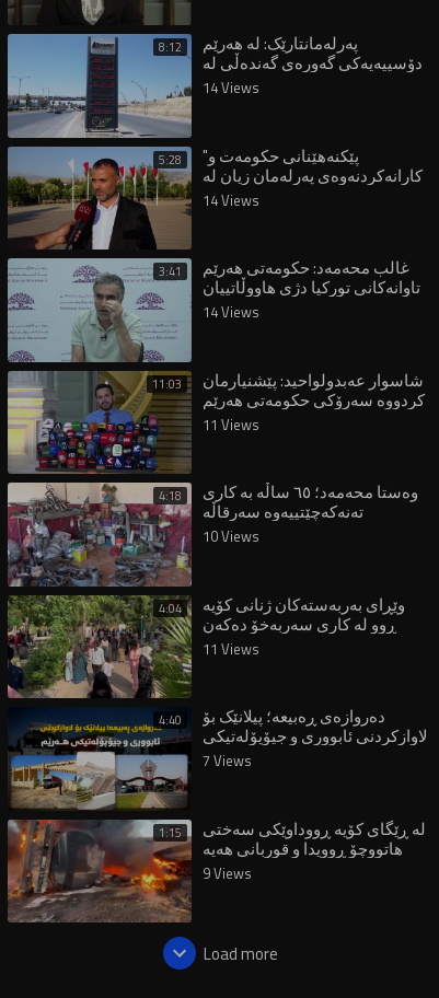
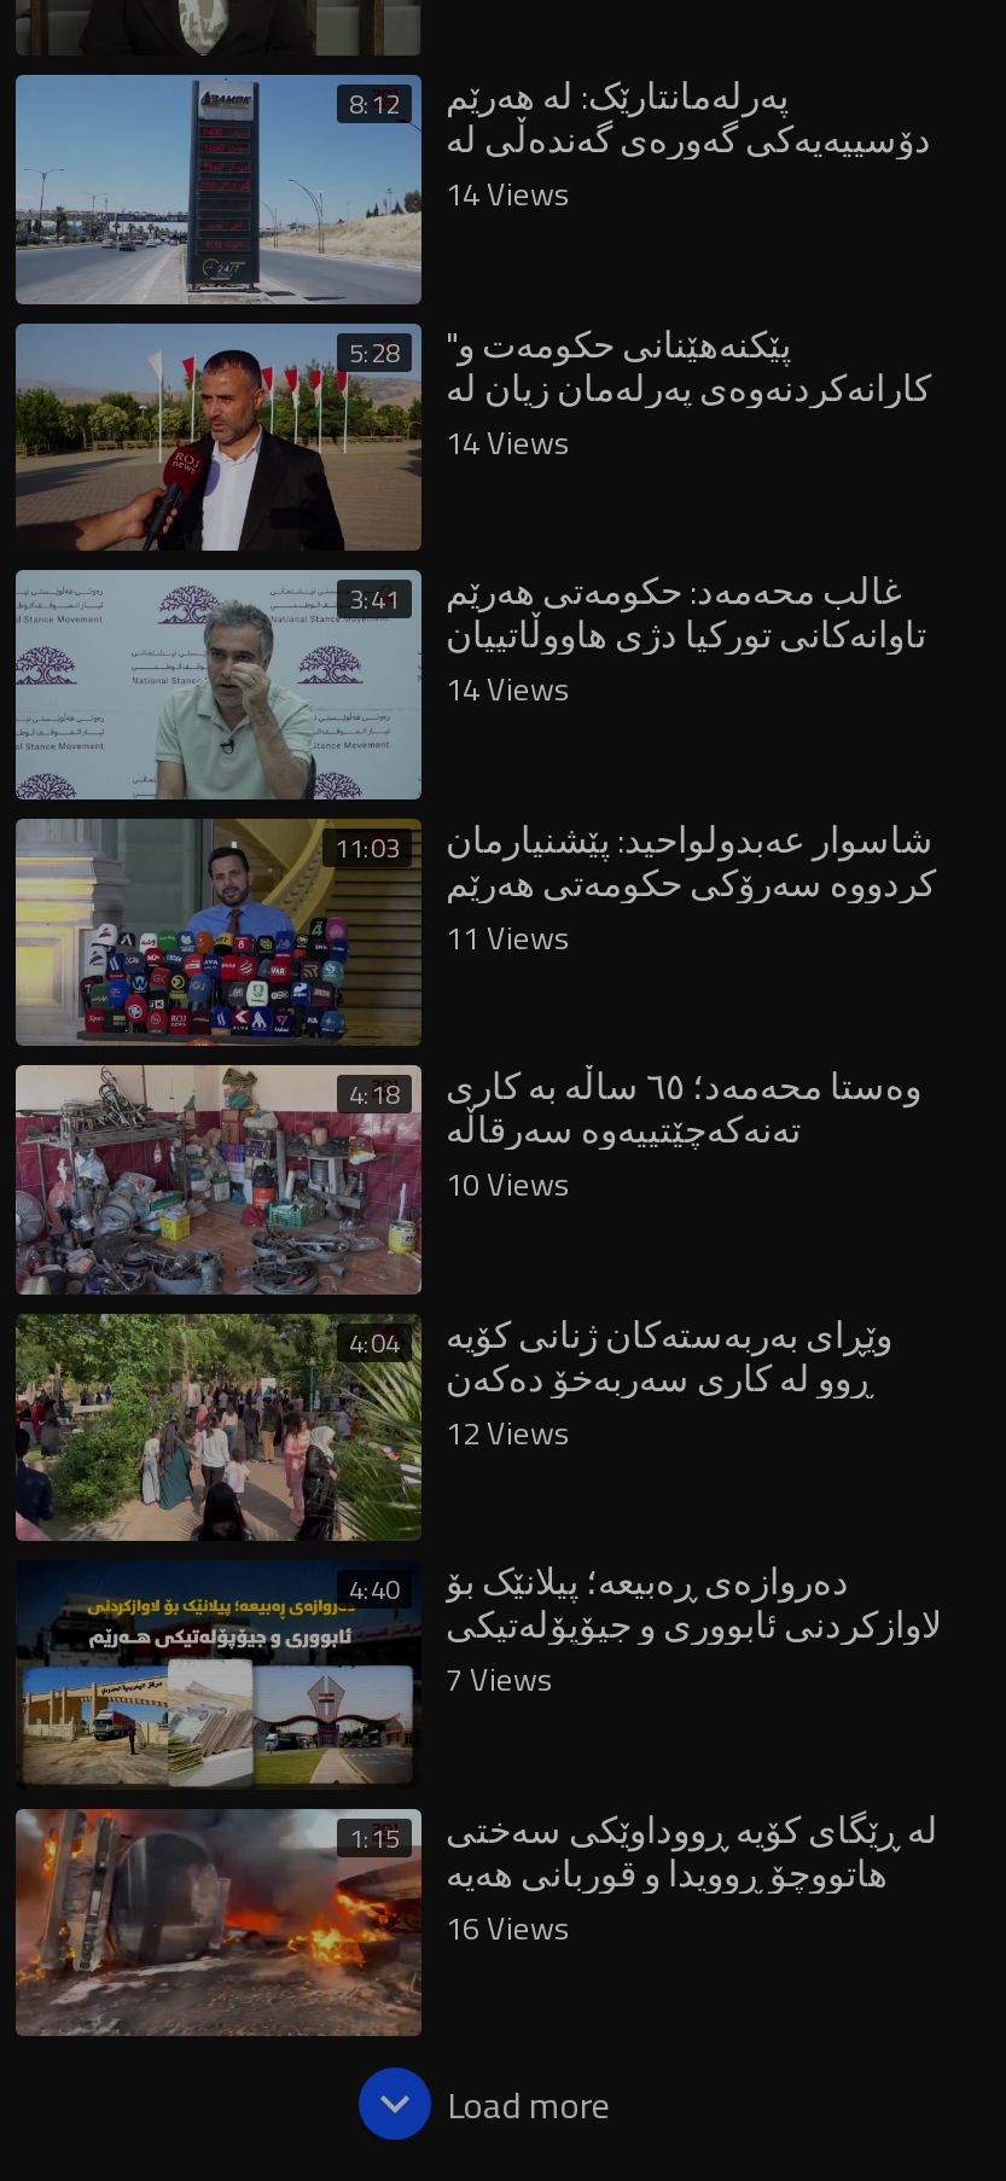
- 11 Views
+ 12 Views

- 9 Views
+ 16 Views
